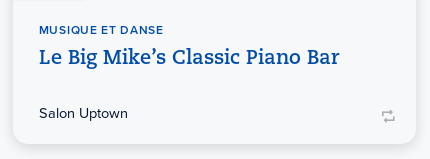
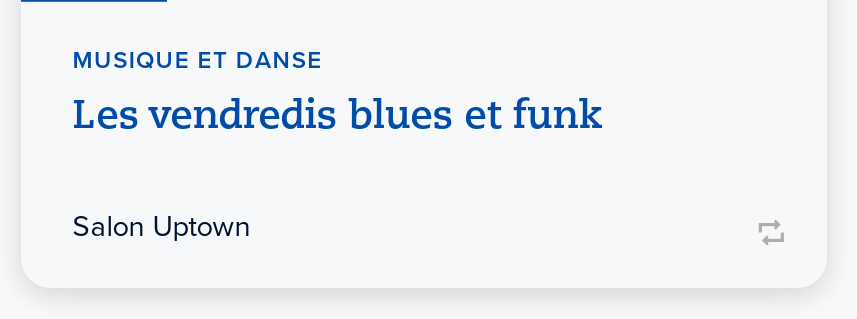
- Le Big Mike’s Classic Piano Bar
+ Les vendredis blues et funk
